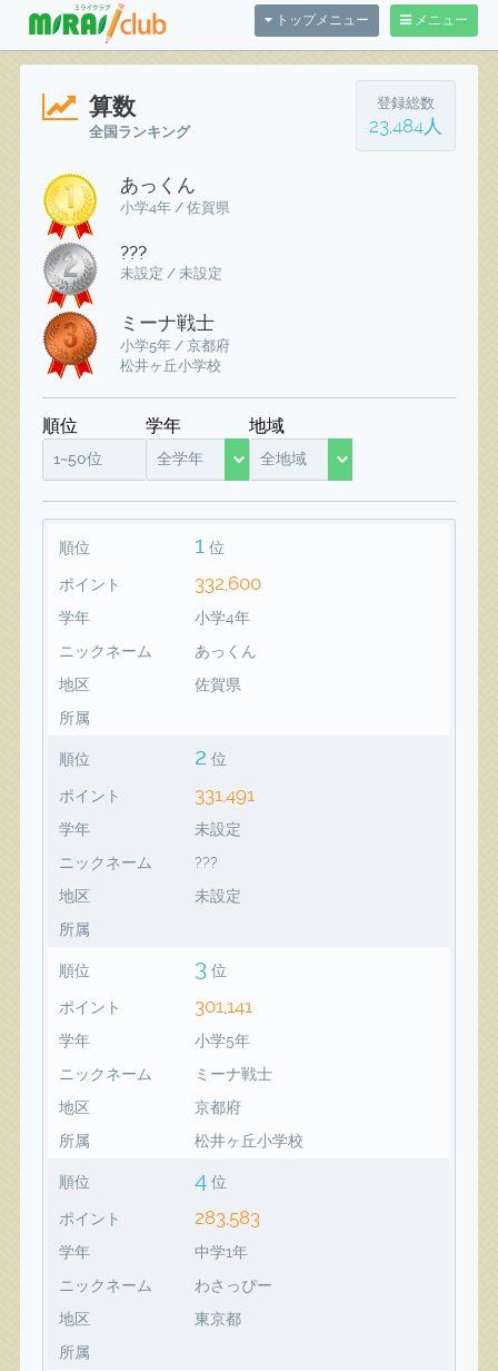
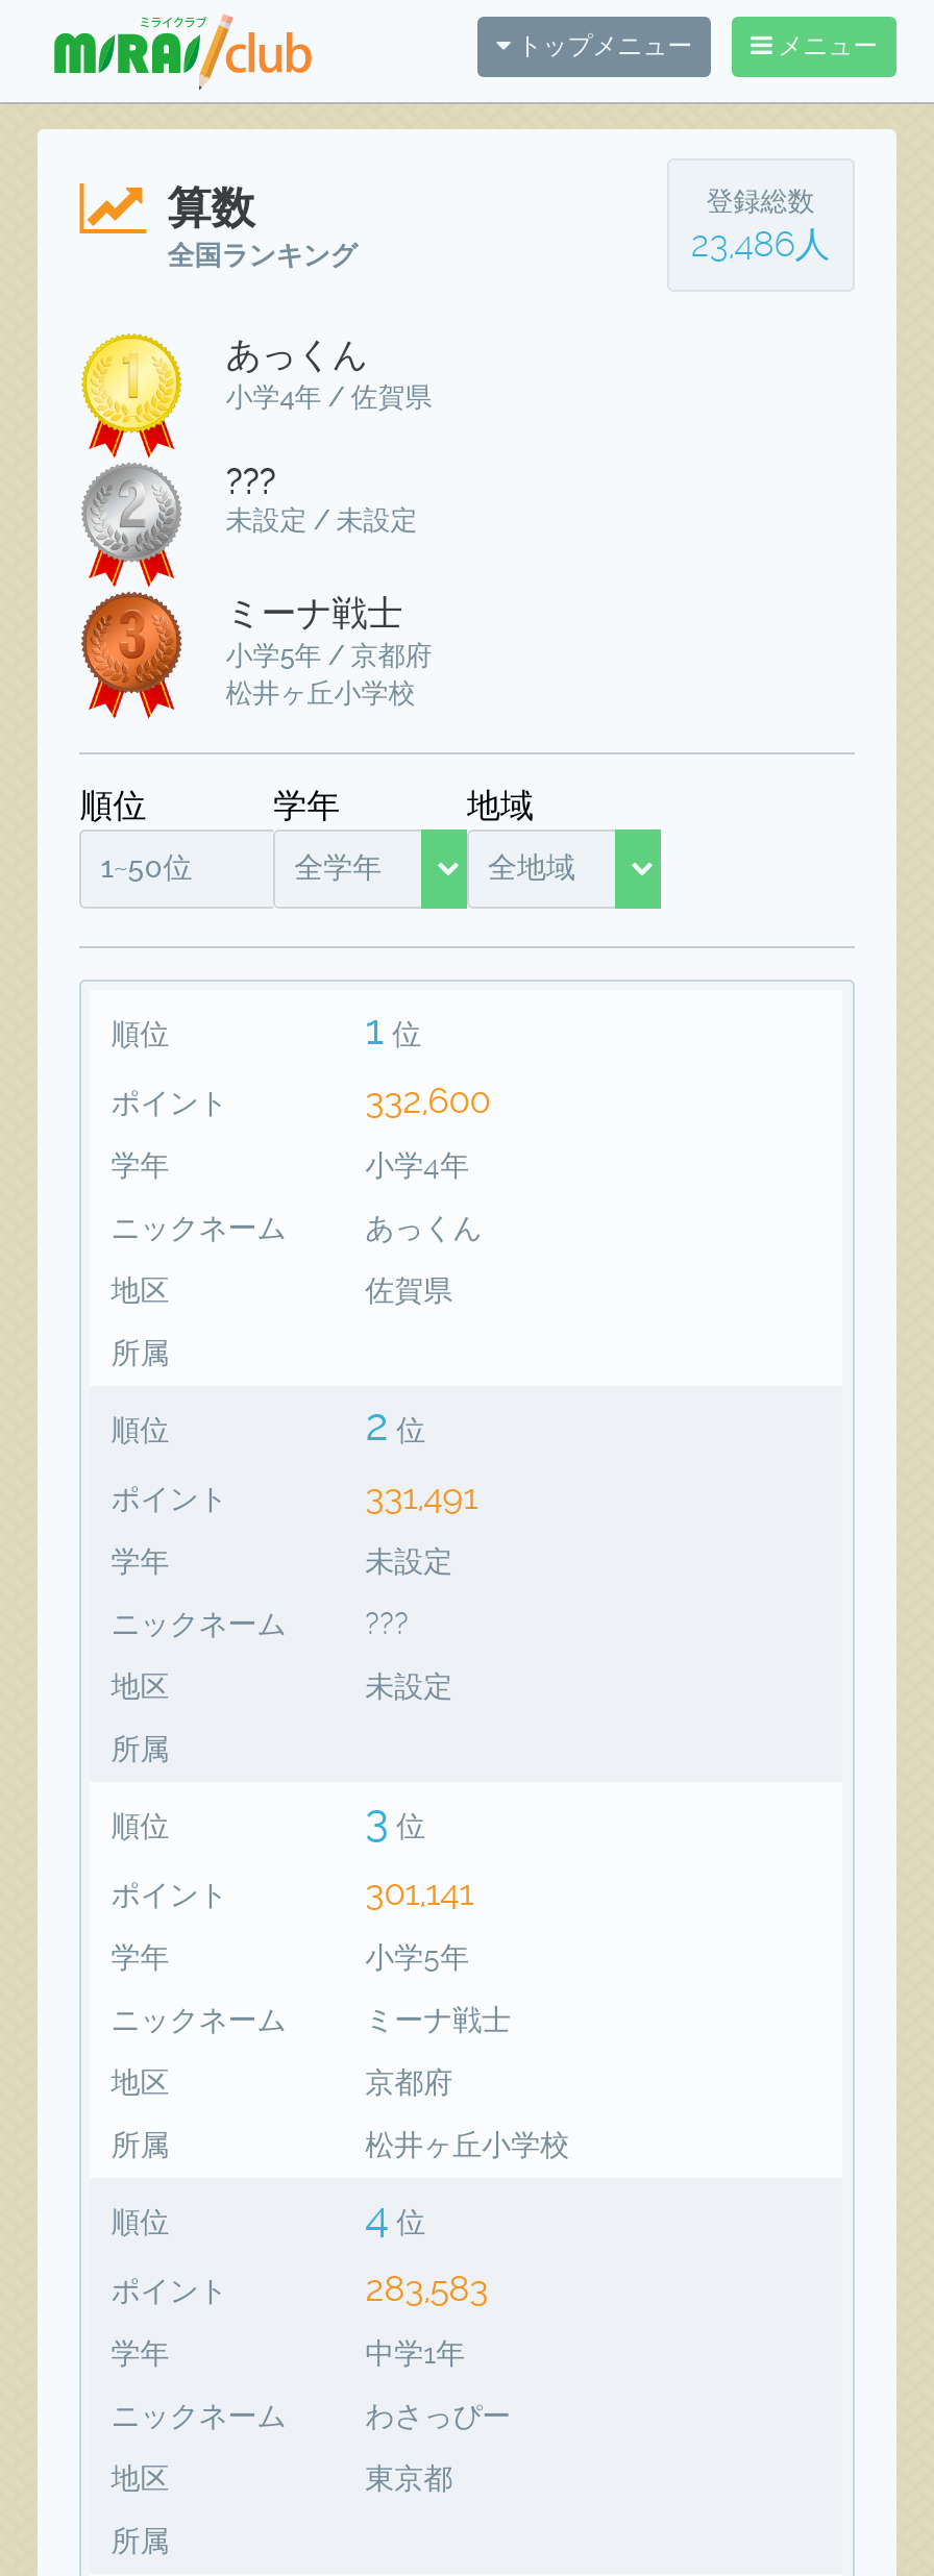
- 23,484人
+ 23,486人
